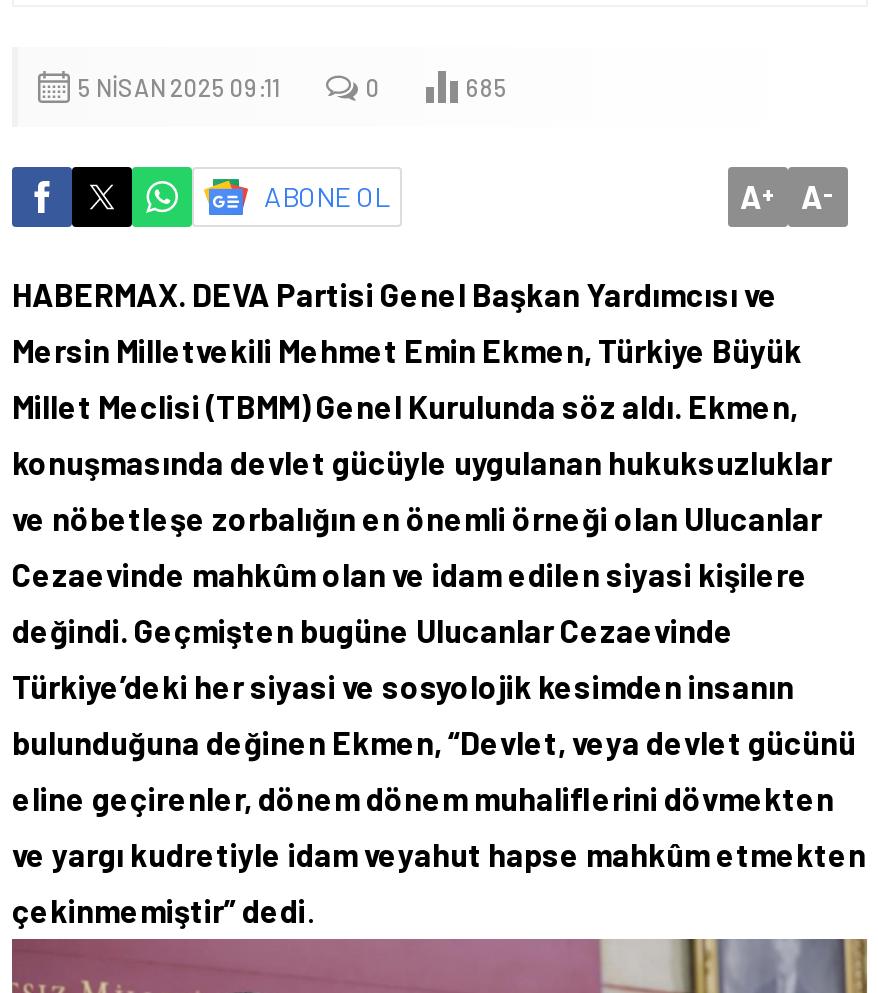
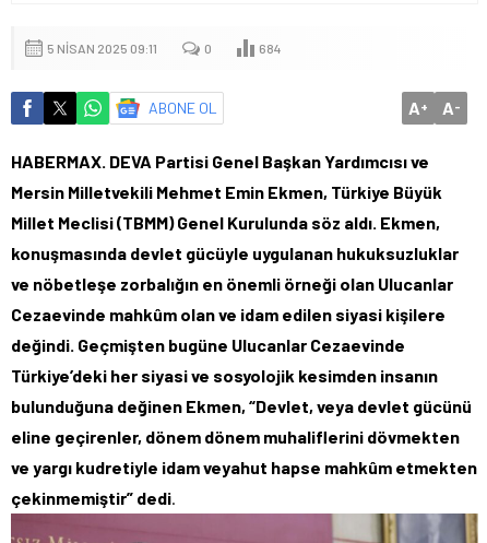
- 685
+ 684
